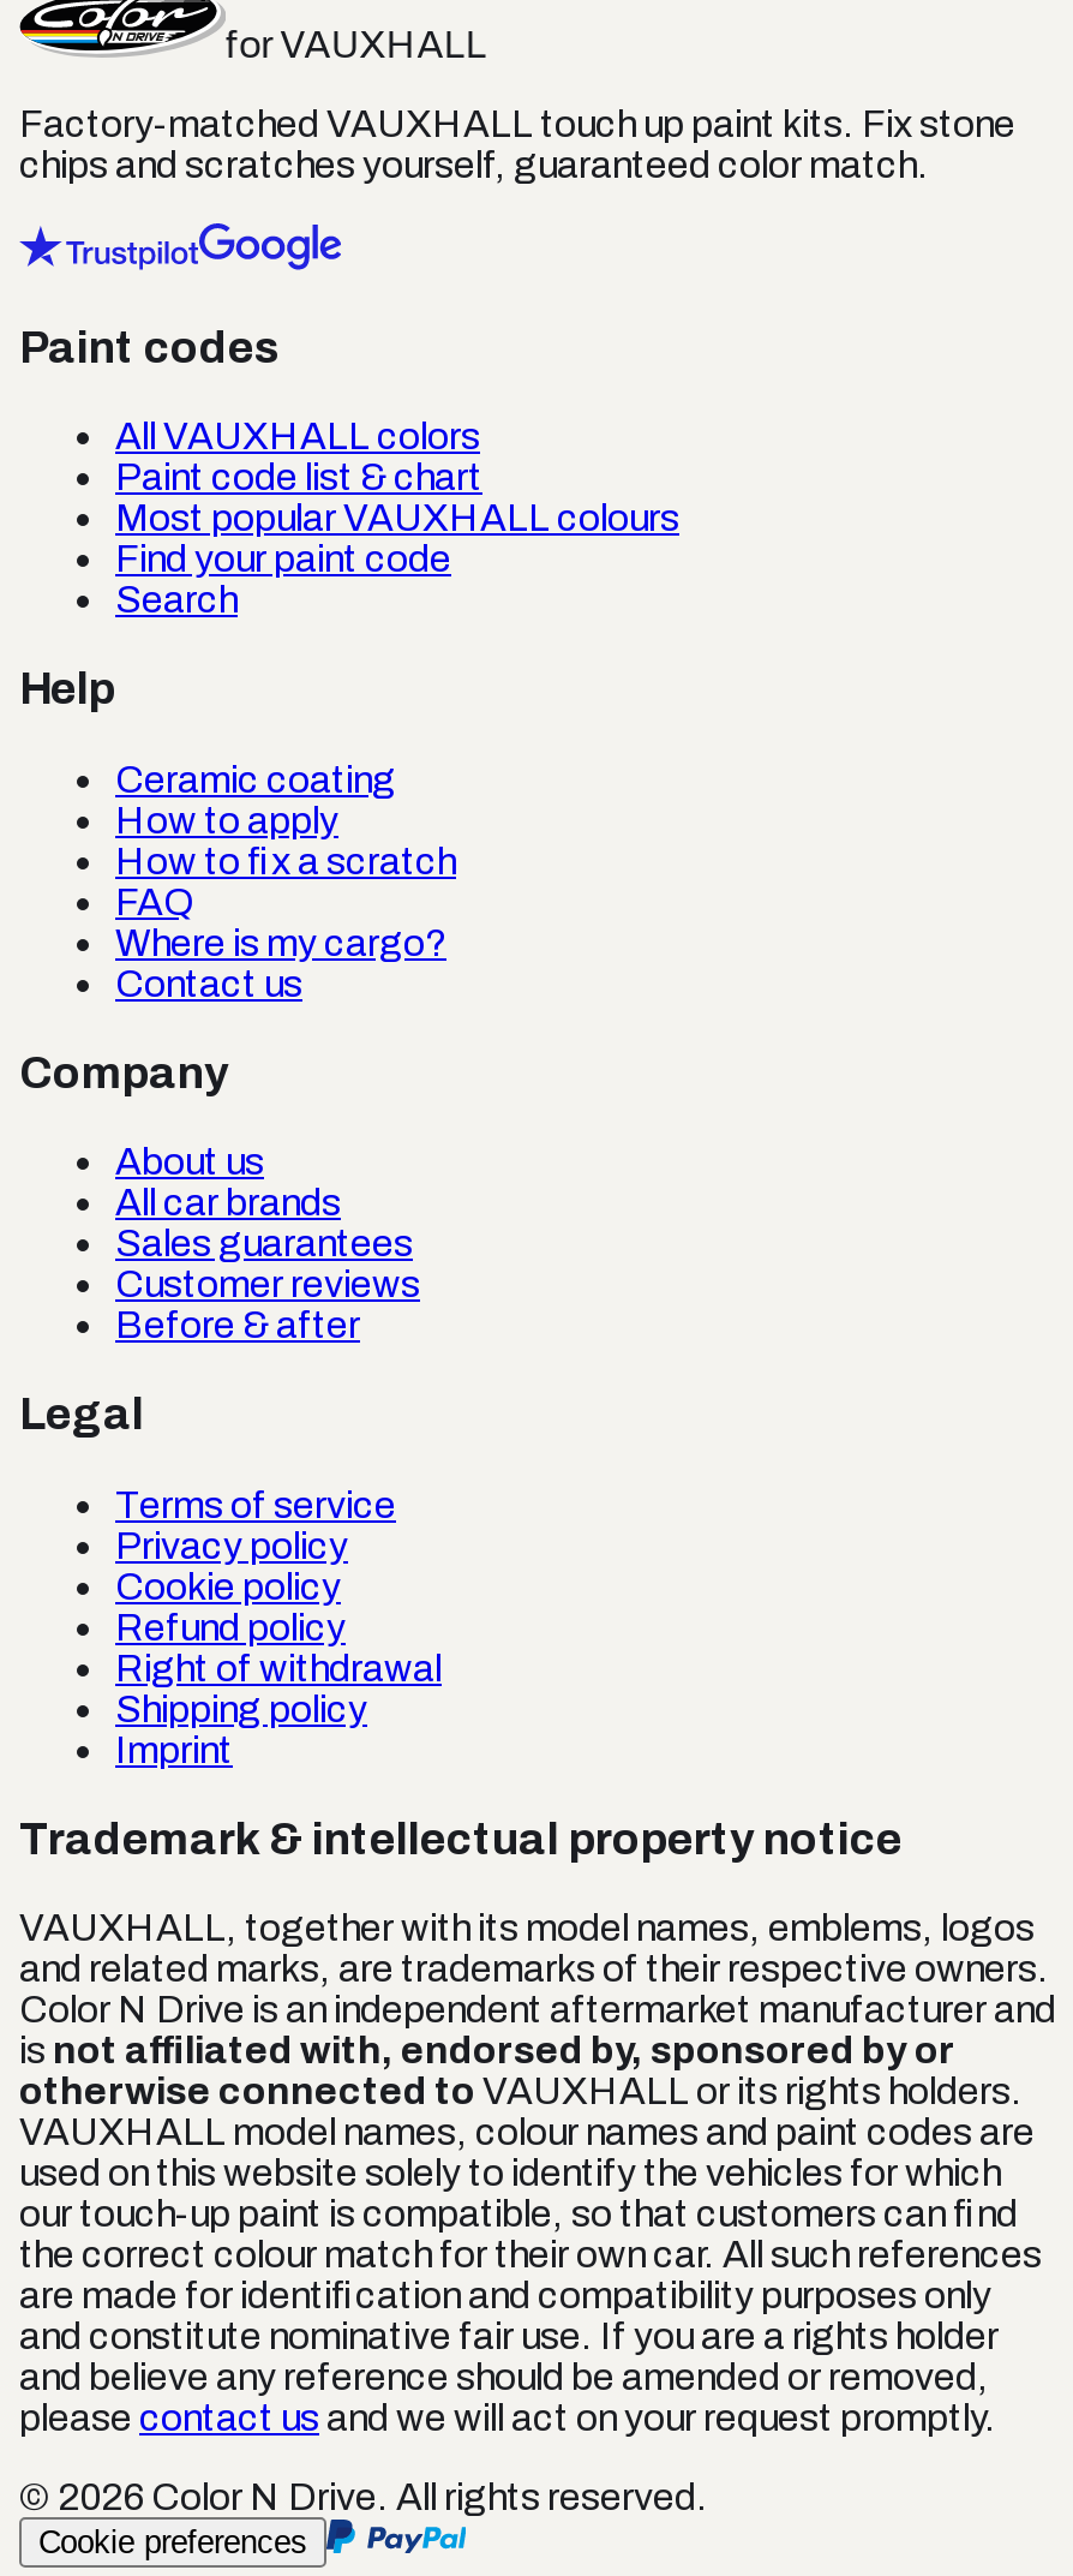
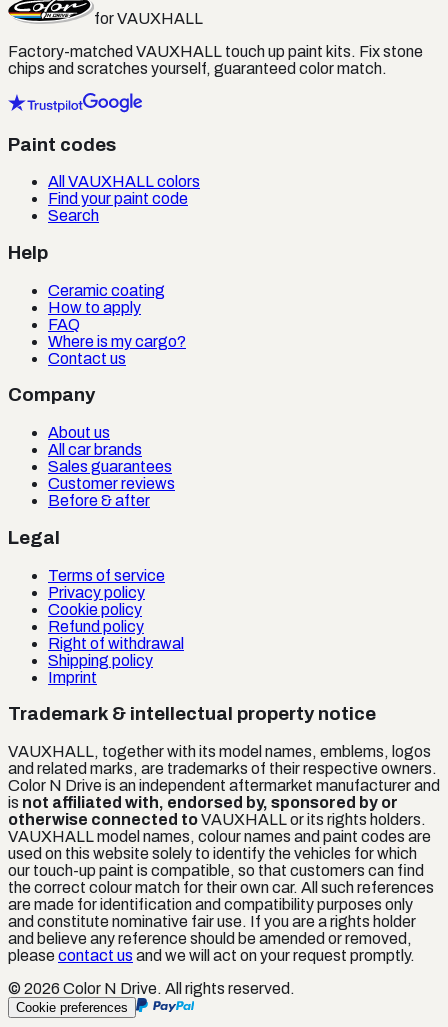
- Paint code list & chart
- Most popular VAUXHALL colours

- How to fix a scratch
